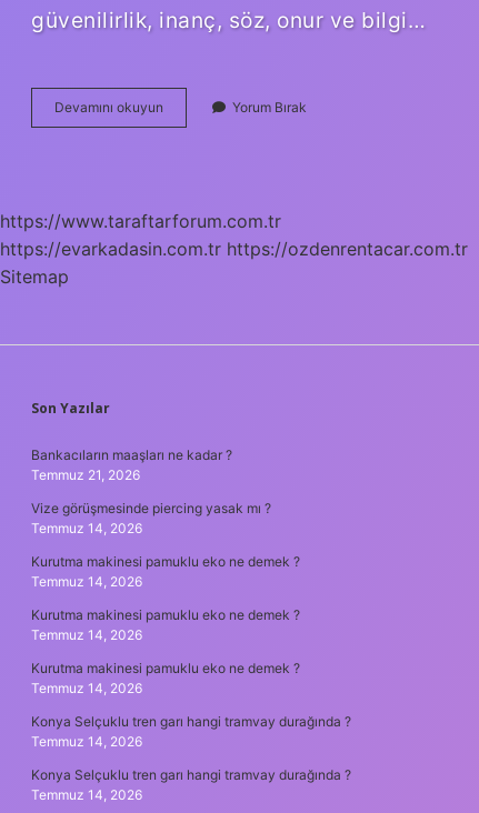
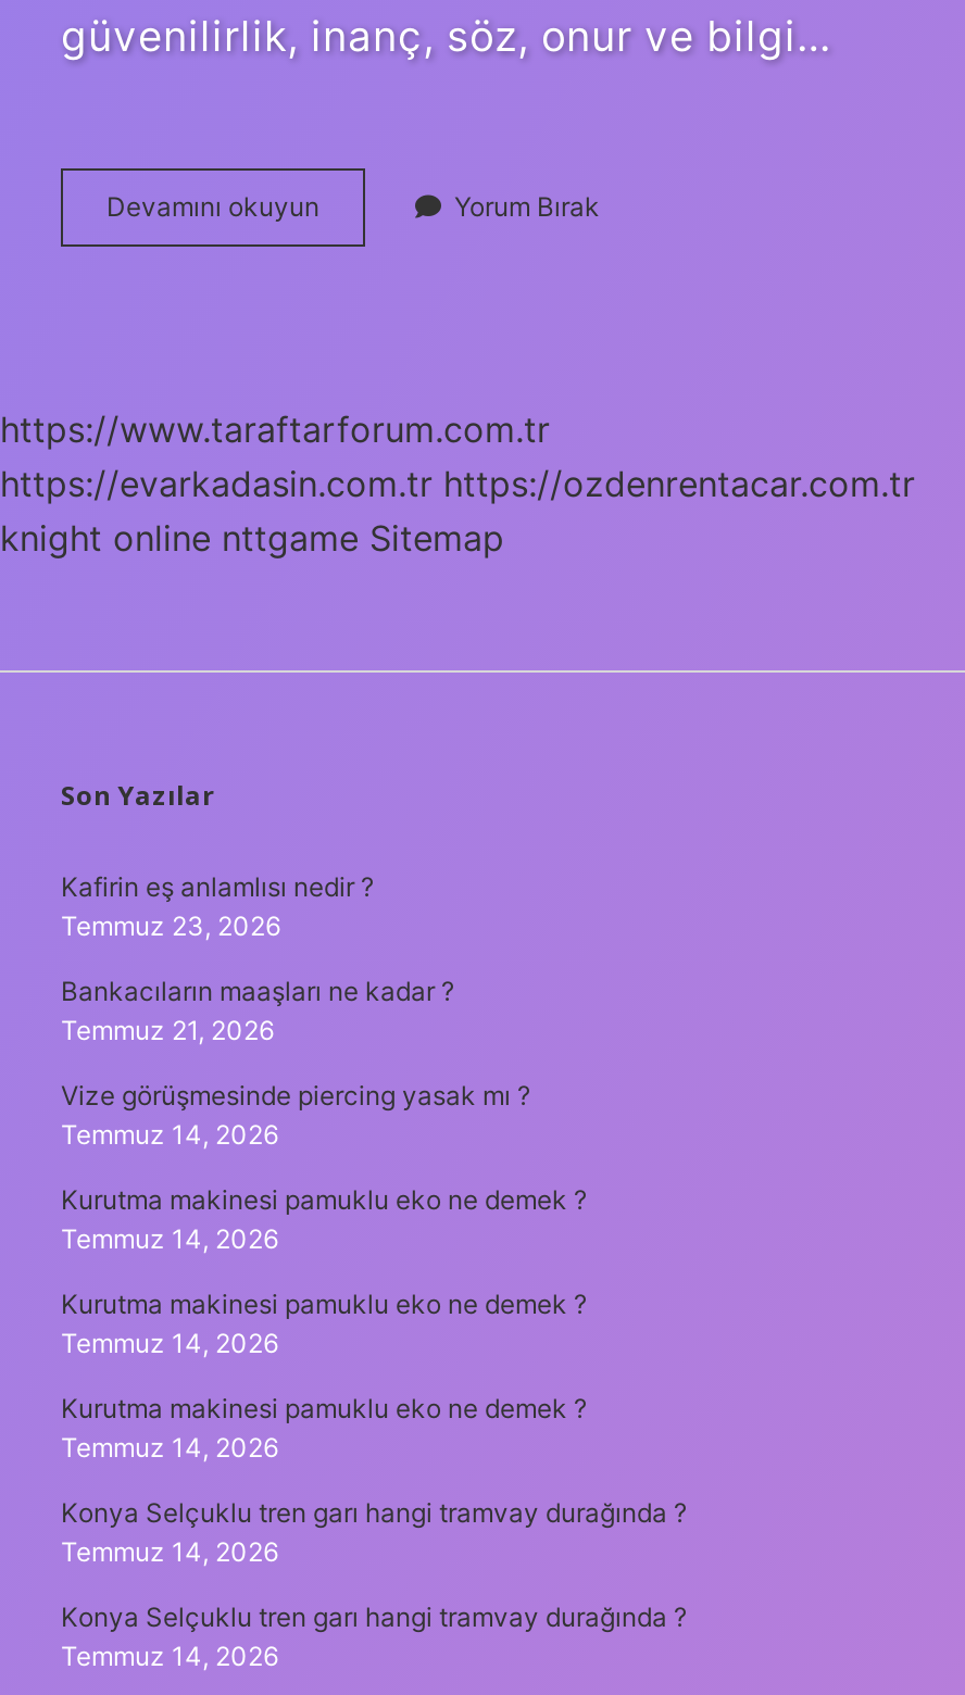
- Sitemap
+ knight online nttgame Sitemap

+ Kafirin eş anlamlısı nedir ?
+ Temmuz 23, 2026
